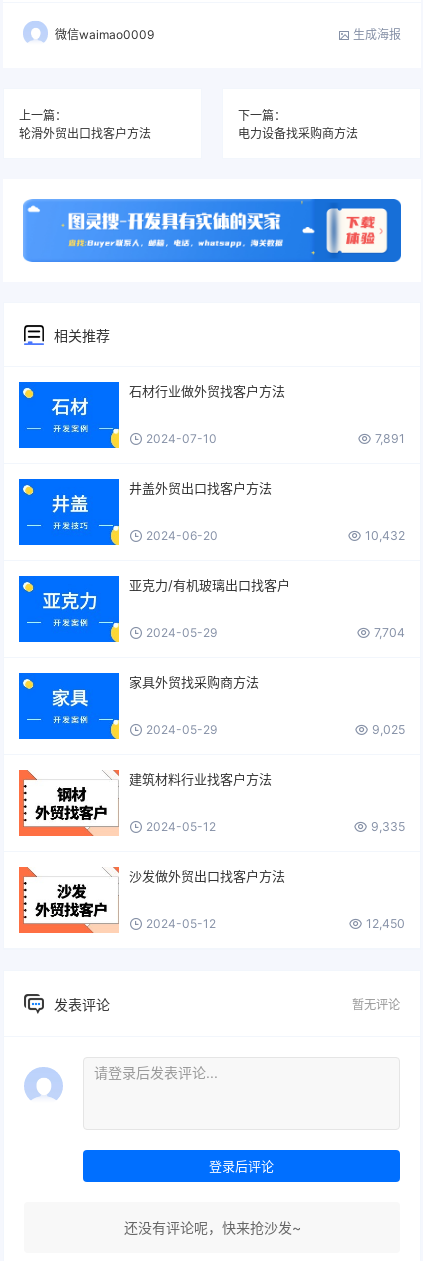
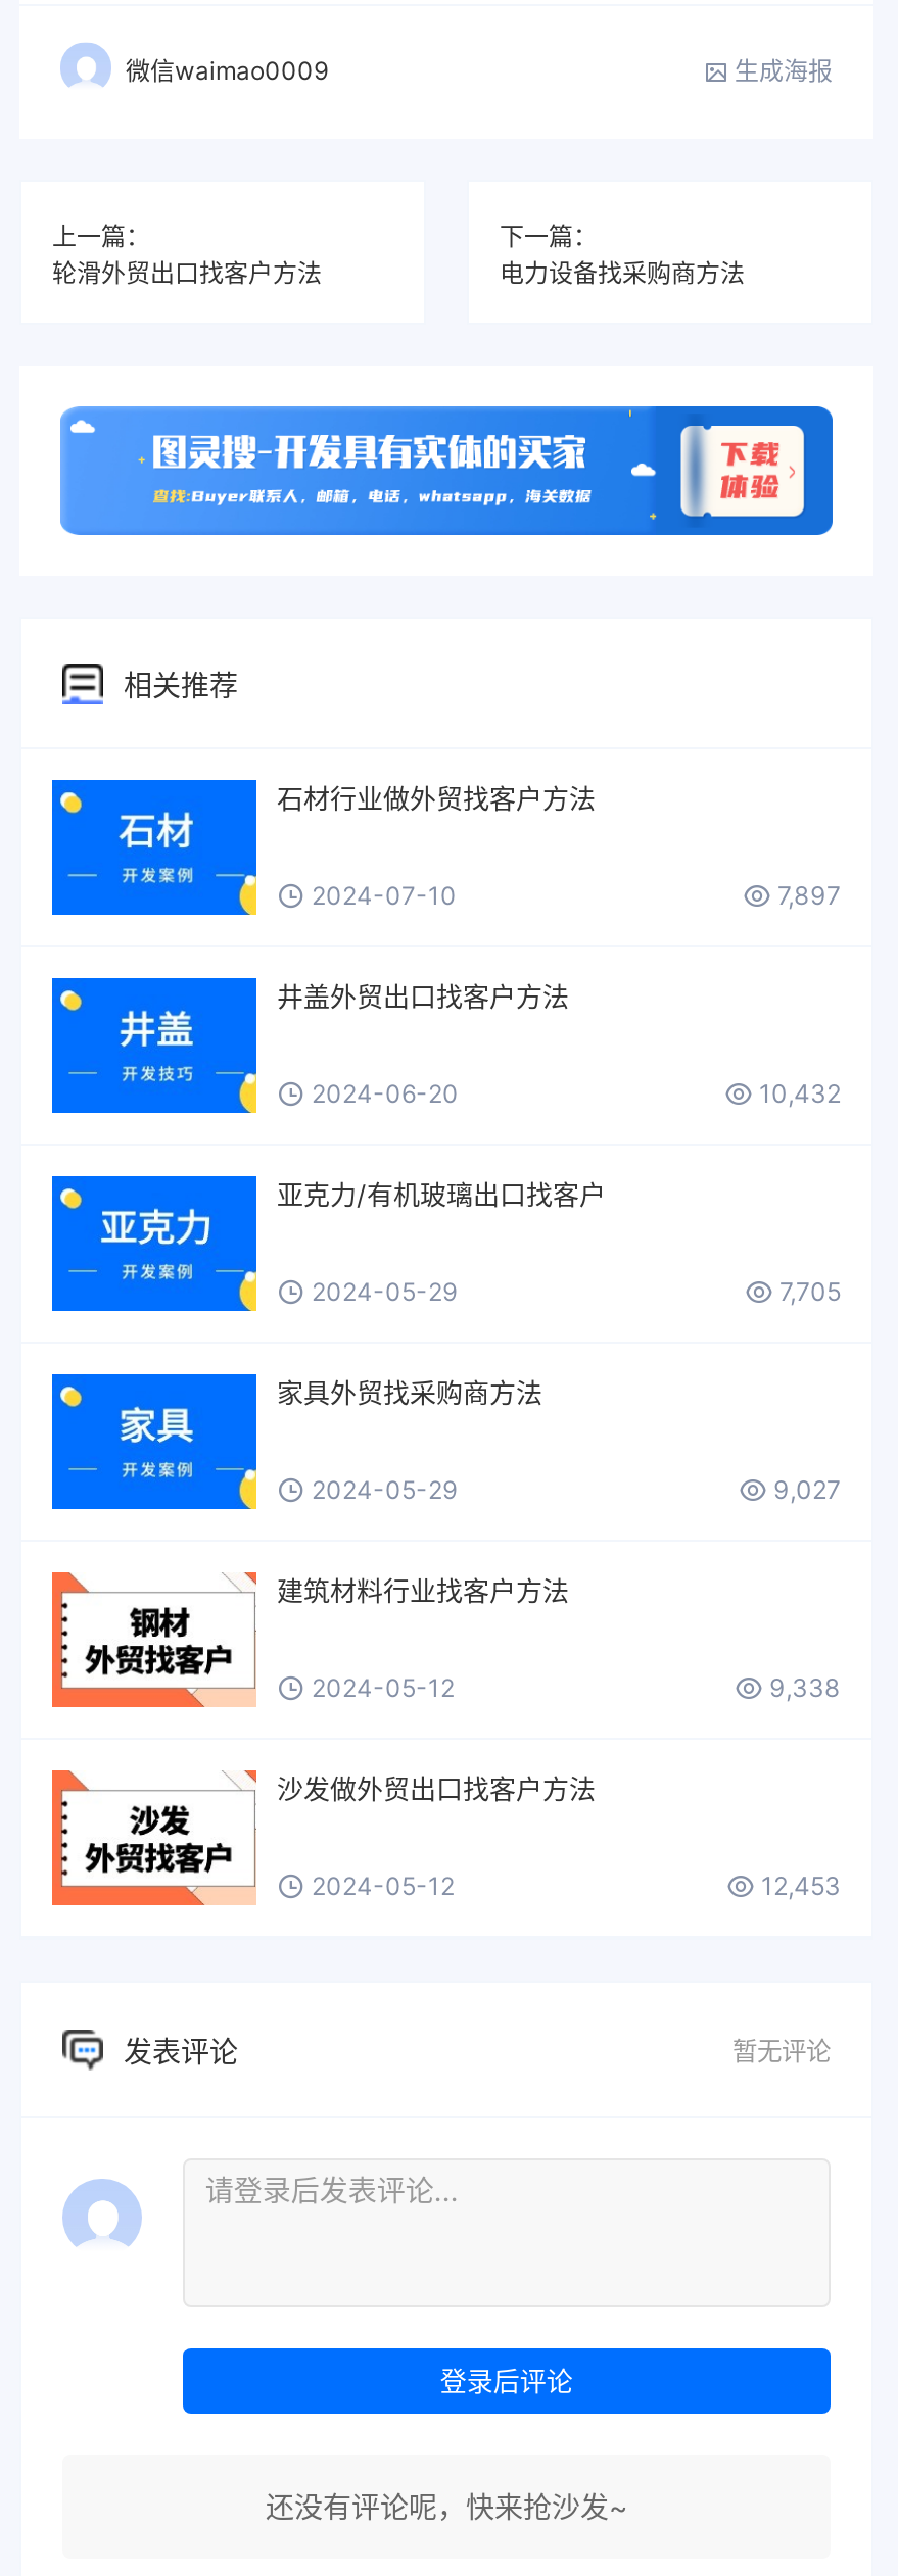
- 7,891
+ 7,897

- 7,704
+ 7,705

- 9,025
+ 9,027

- 9,335
+ 9,338

- 12,450
+ 12,453
